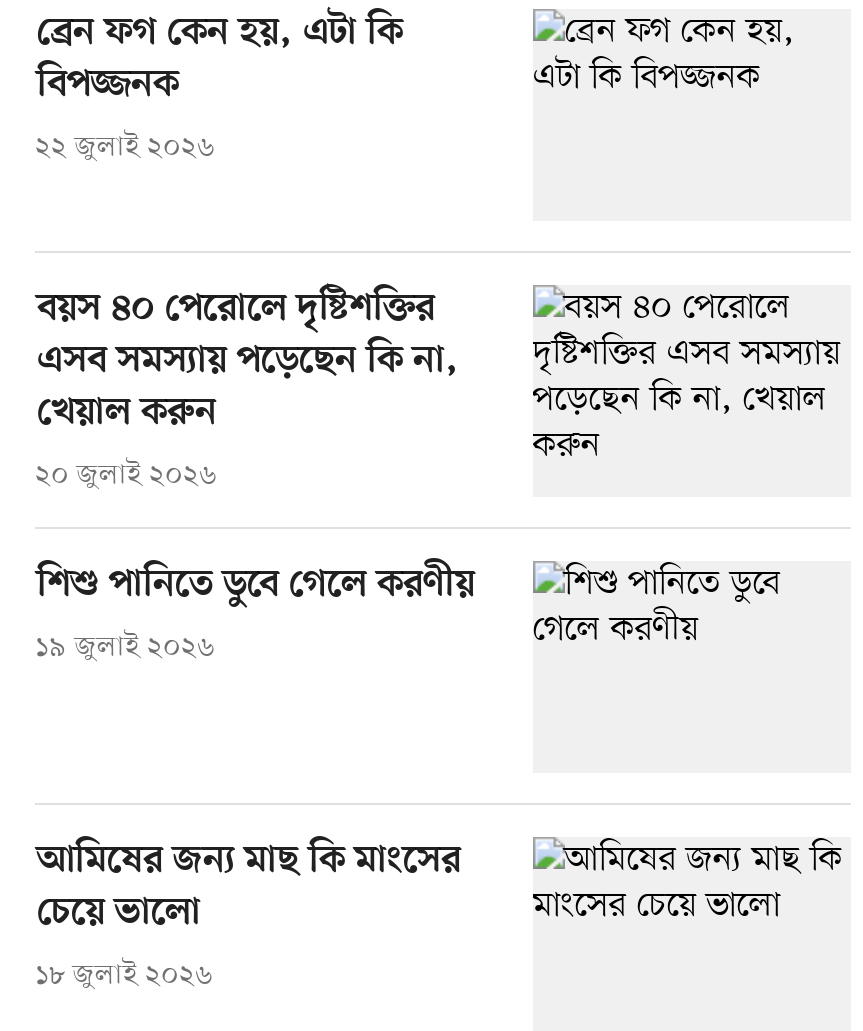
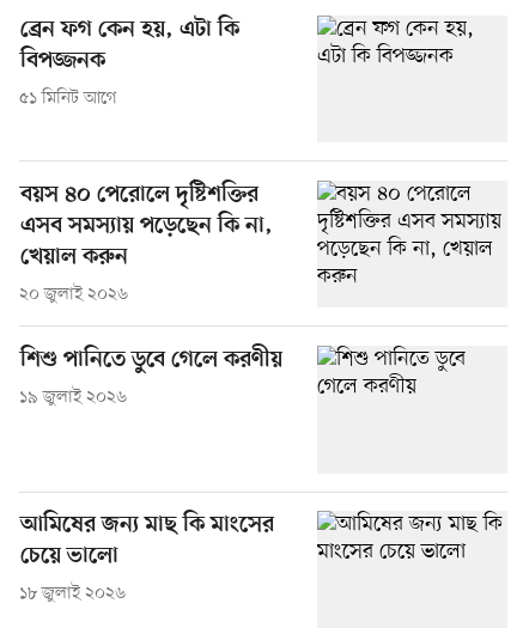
- ২২ জুলাই ২০২৬
+ ৫১ মিনিট আগে
